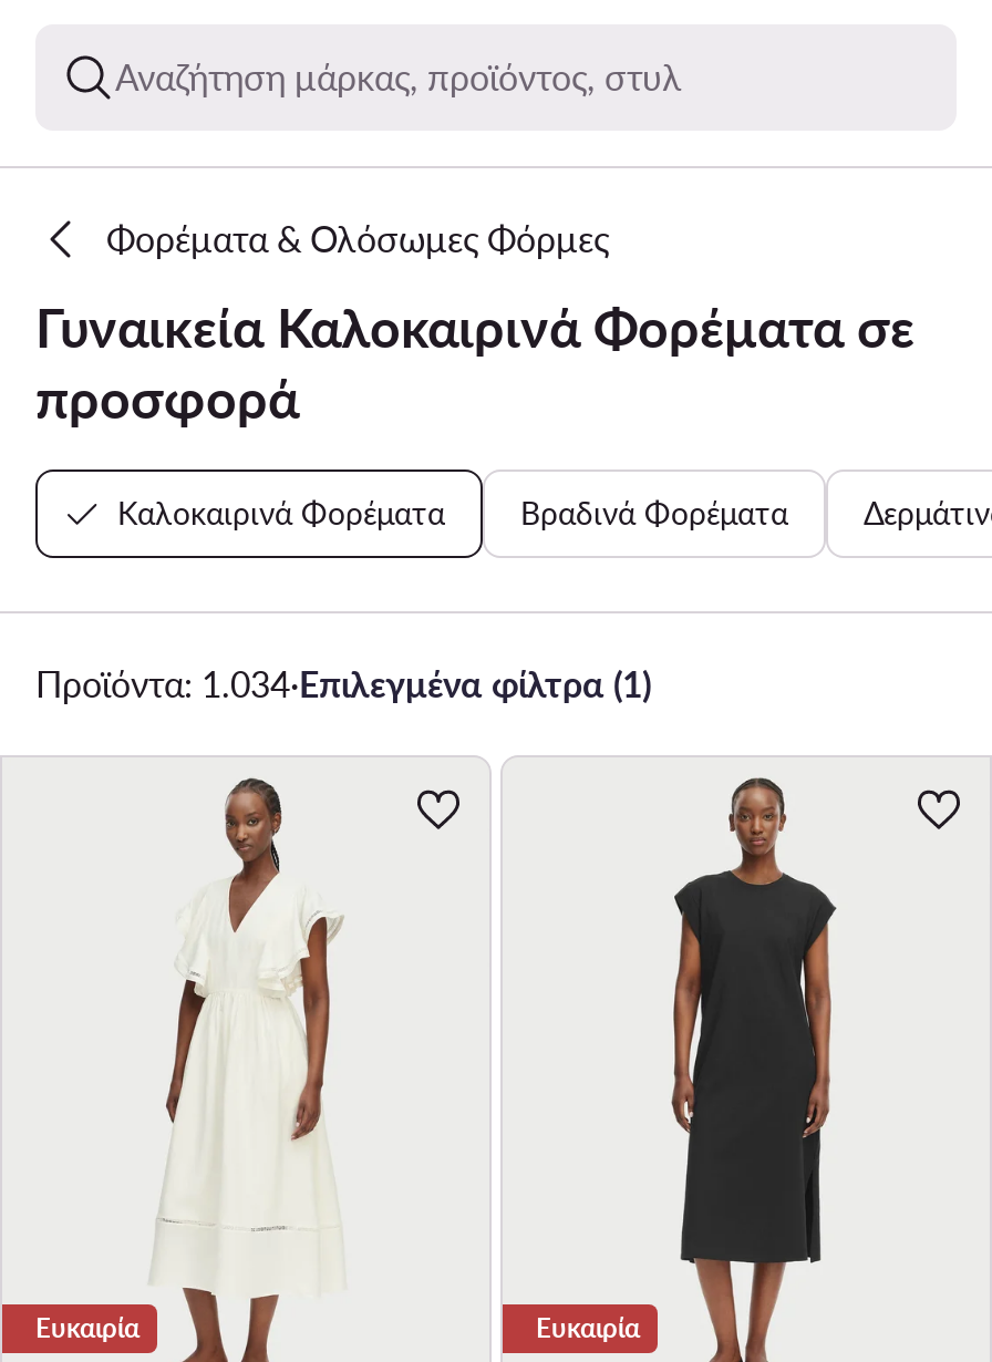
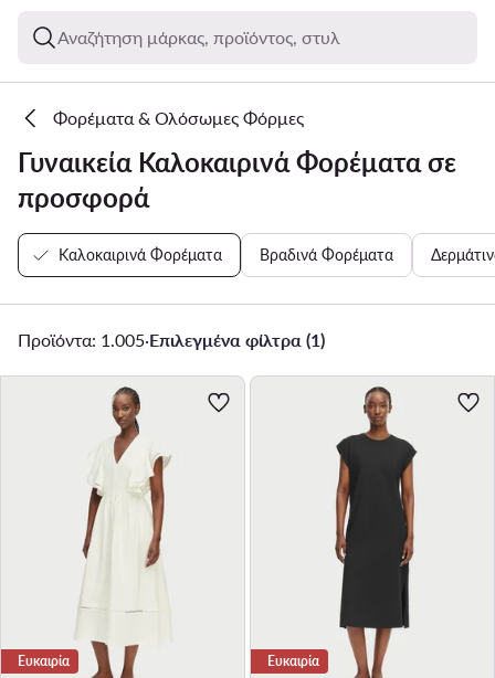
- Προϊόντα: 1.034·Επιλεγμένα φίλτρα (1)
+ Προϊόντα: 1.005·Επιλεγμένα φίλτρα (1)
